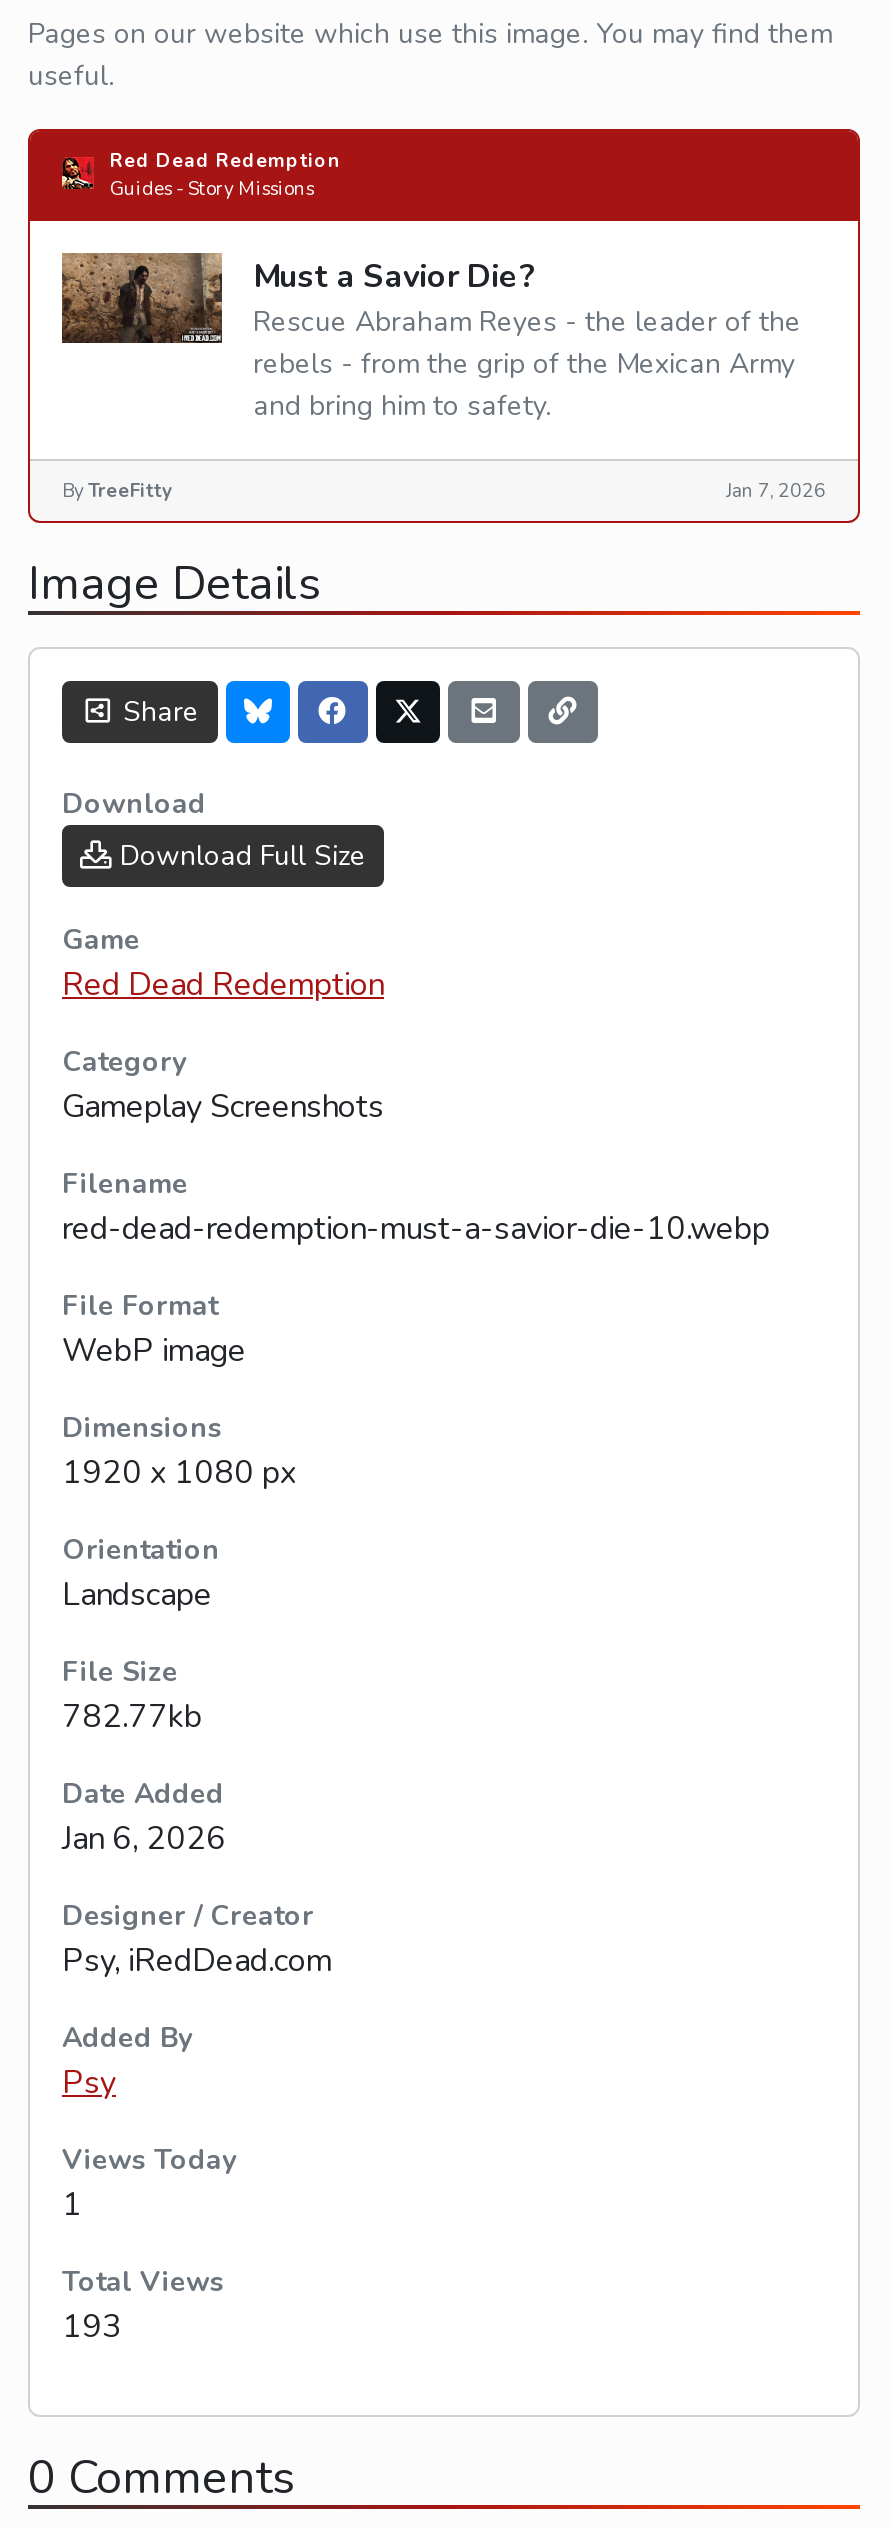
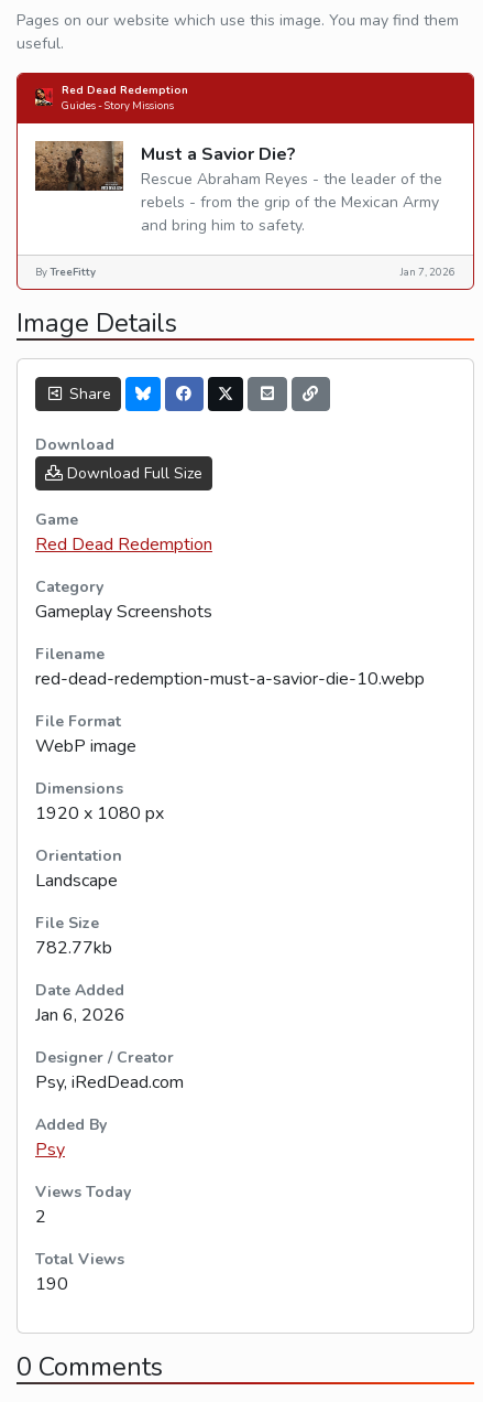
- 1
+ 2

- 193
+ 190
